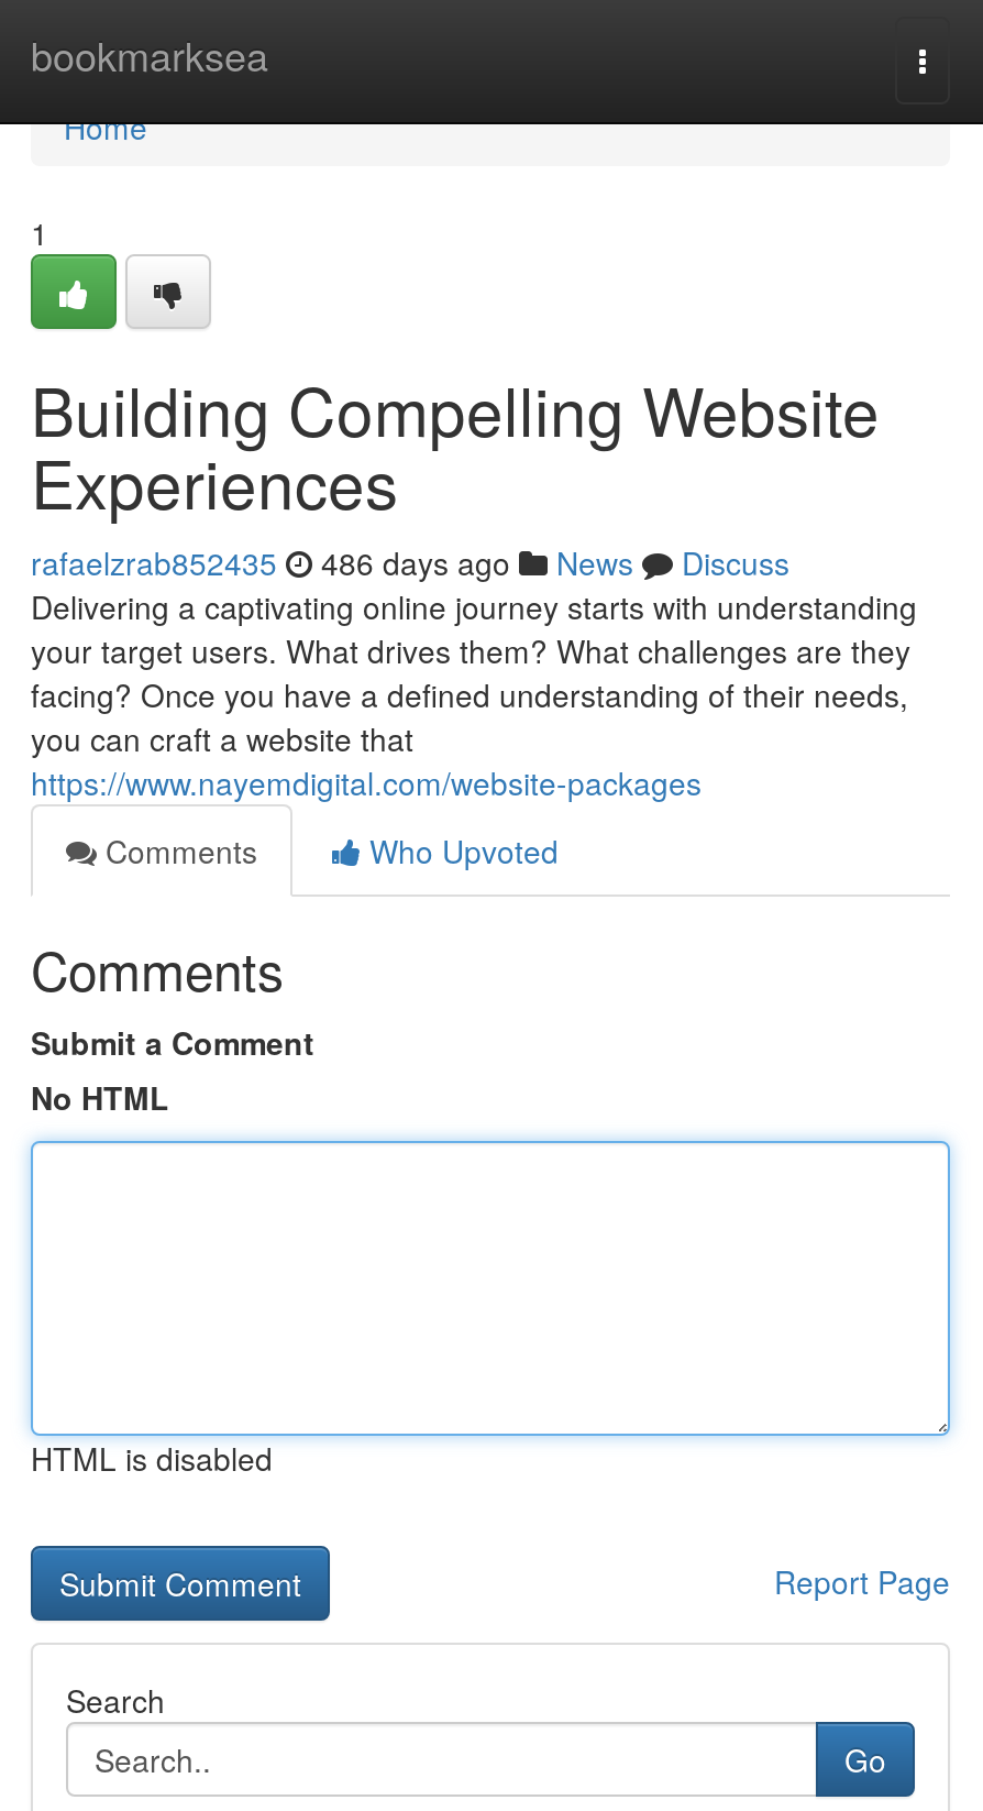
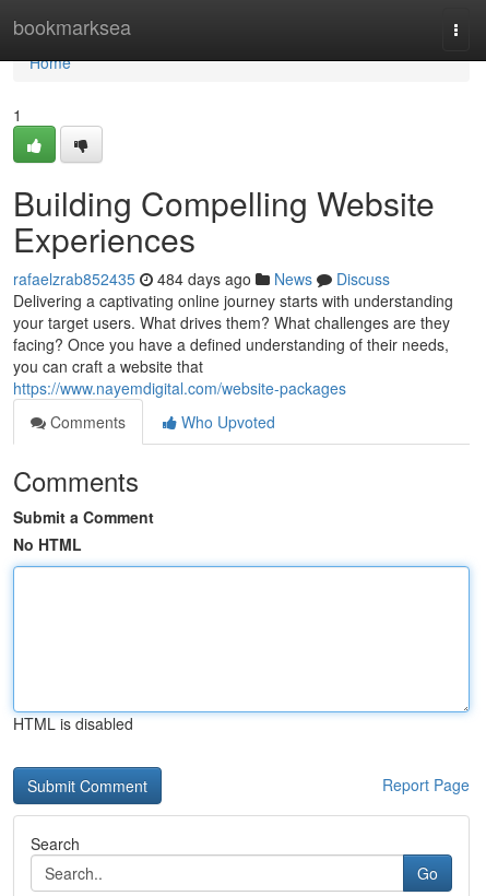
- rafaelzrab852435 486 days ago News Discuss
+ rafaelzrab852435 484 days ago News Discuss
